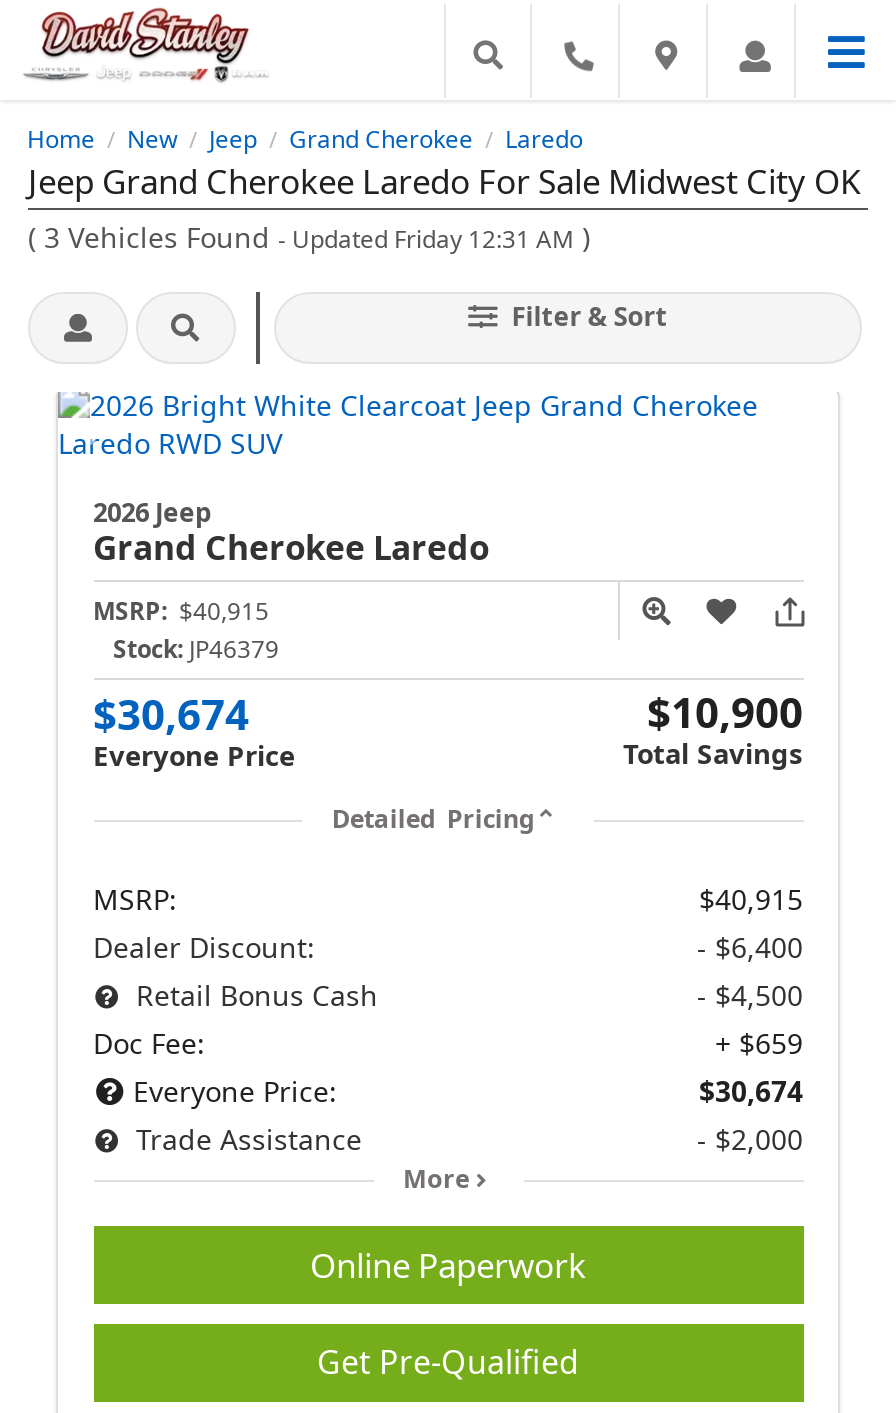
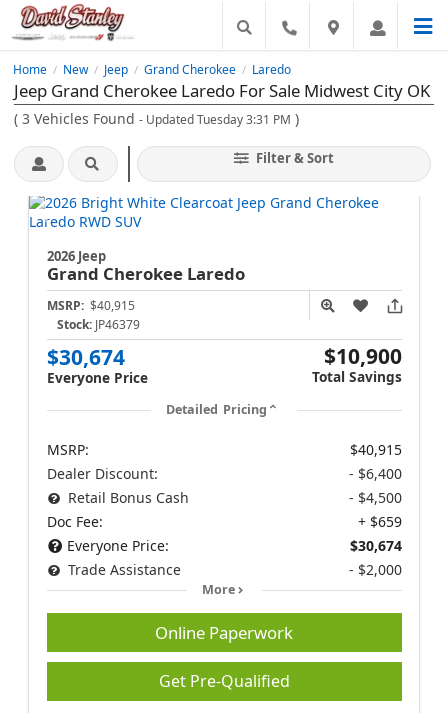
- (3 Vehicles Found - Updated Friday 12:31 AM)
+ (3 Vehicles Found - Updated Tuesday 3:31 PM)
